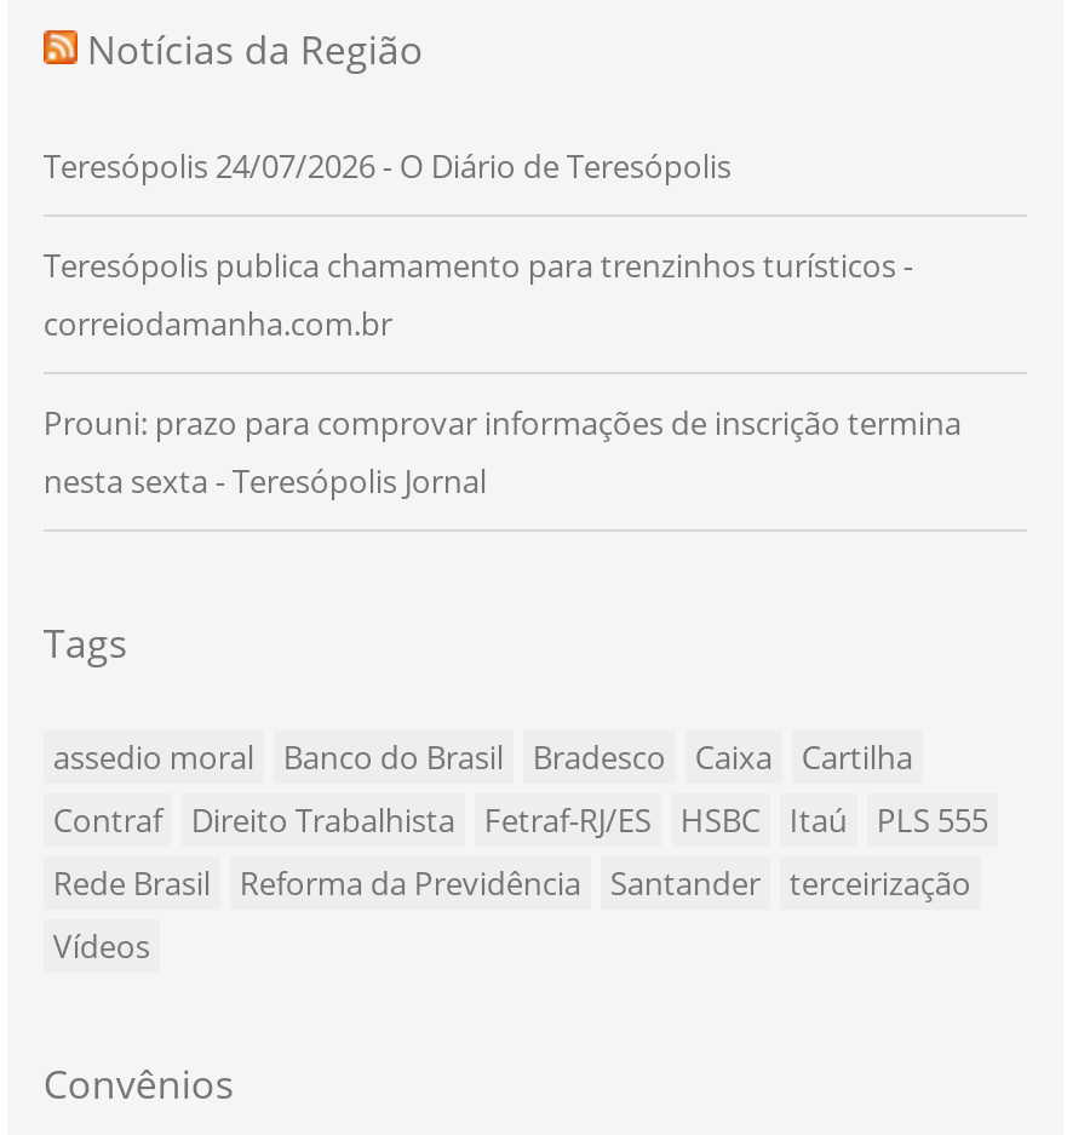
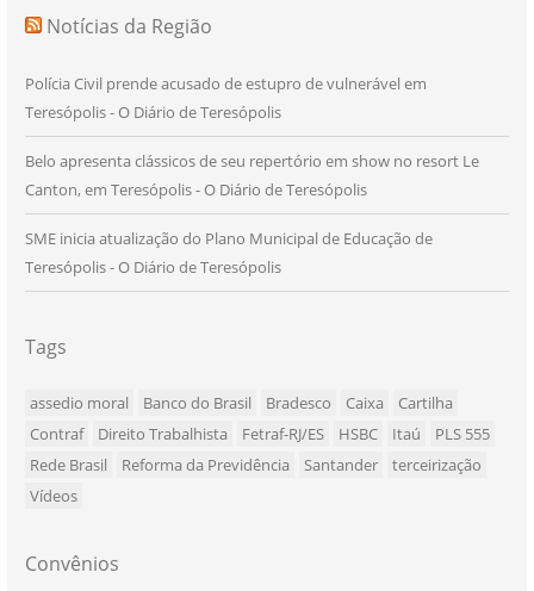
- Teresópolis 24/07/2026 - O Diário de Teresópolis
+ Polícia Civil prende acusado de estupro de vulnerável em
+ Teresópolis - O Diário de Teresópolis

- Teresópolis publica chamamento para trenzinhos turísticos -
- correiodamanha.com.br
+ Belo apresenta clássicos de seu repertório em show no resort Le
+ Canton, em Teresópolis - O Diário de Teresópolis

- Prouni: prazo para comprovar informações de inscrição termina
- nesta sexta - Teresópolis Jornal
+ SME inicia atualização do Plano Municipal de Educação de
+ Teresópolis - O Diário de Teresópolis
